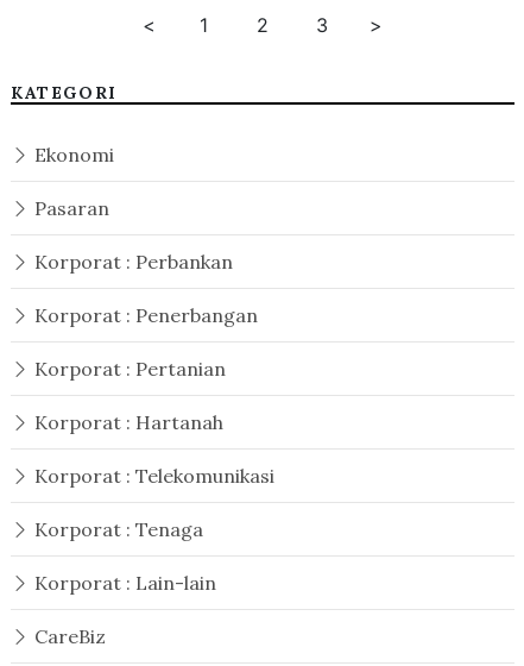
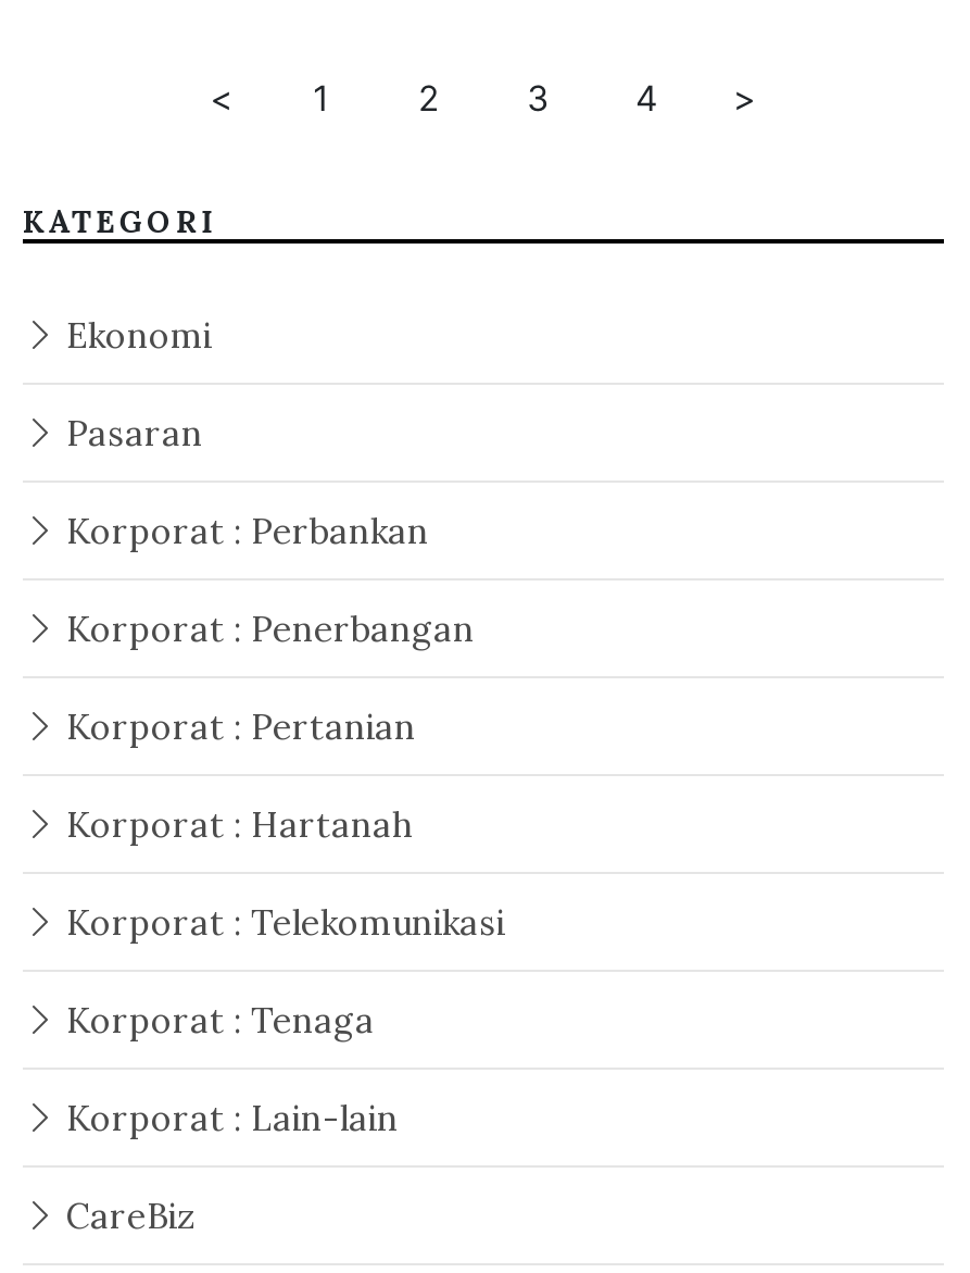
+ 4
